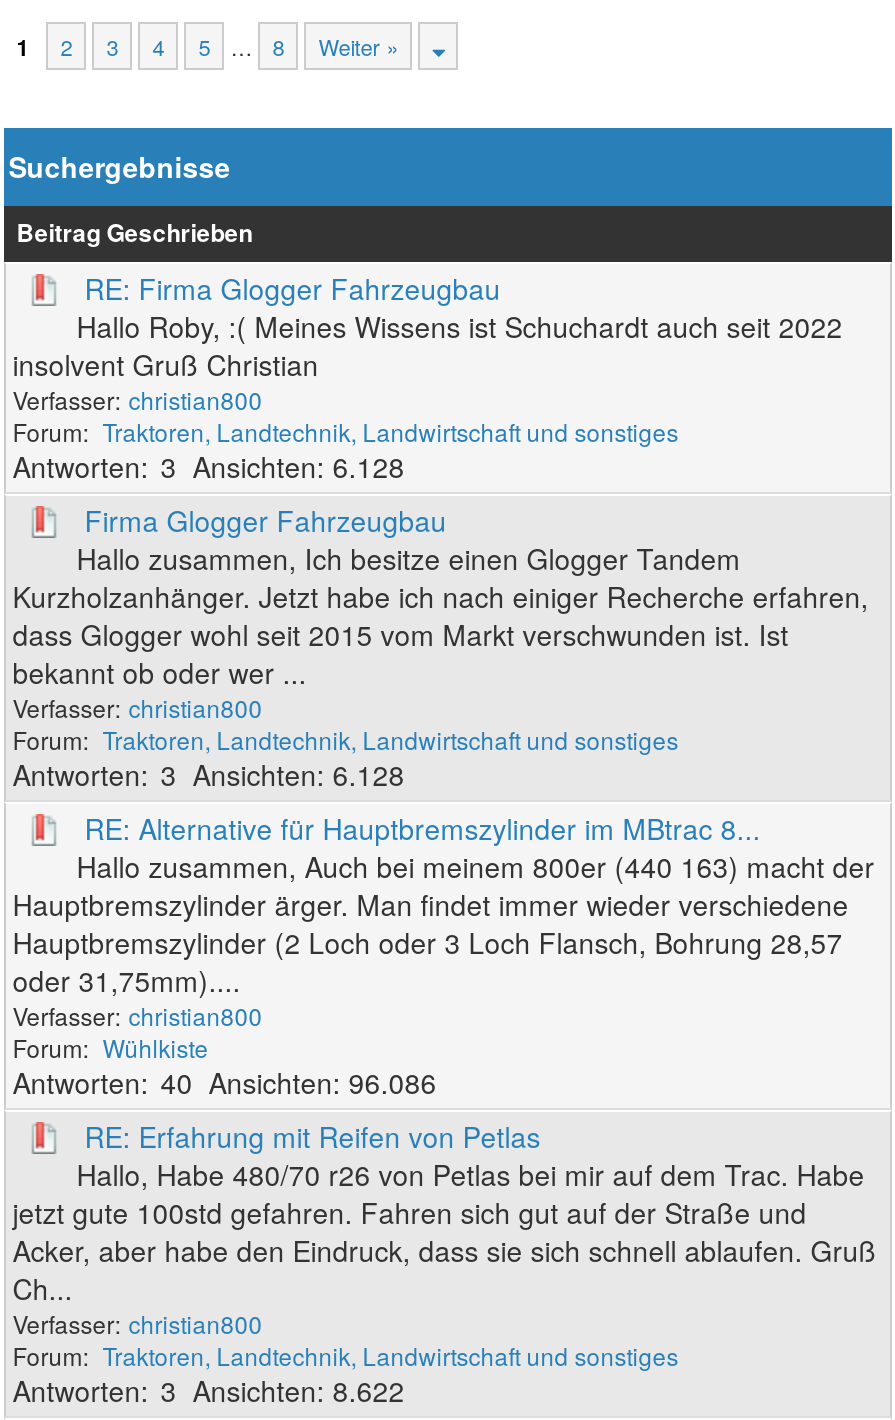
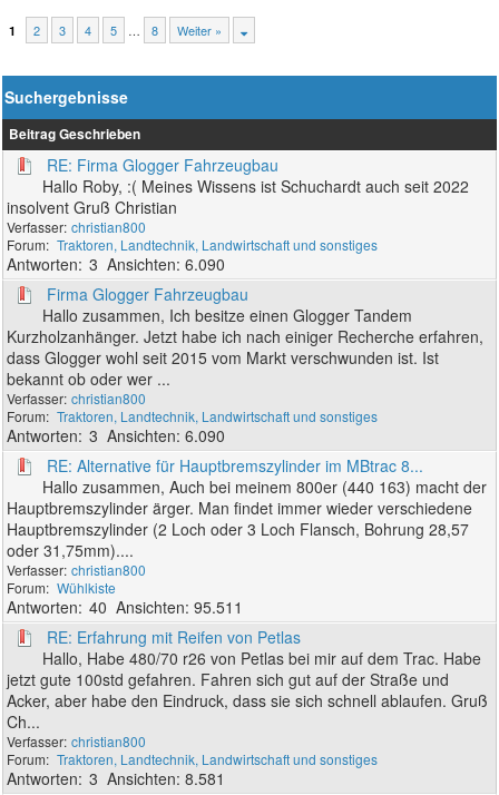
- 6.128
+ 6.090

- 6.128
+ 6.090

- 96.086
+ 95.511

- 8.622
+ 8.581
